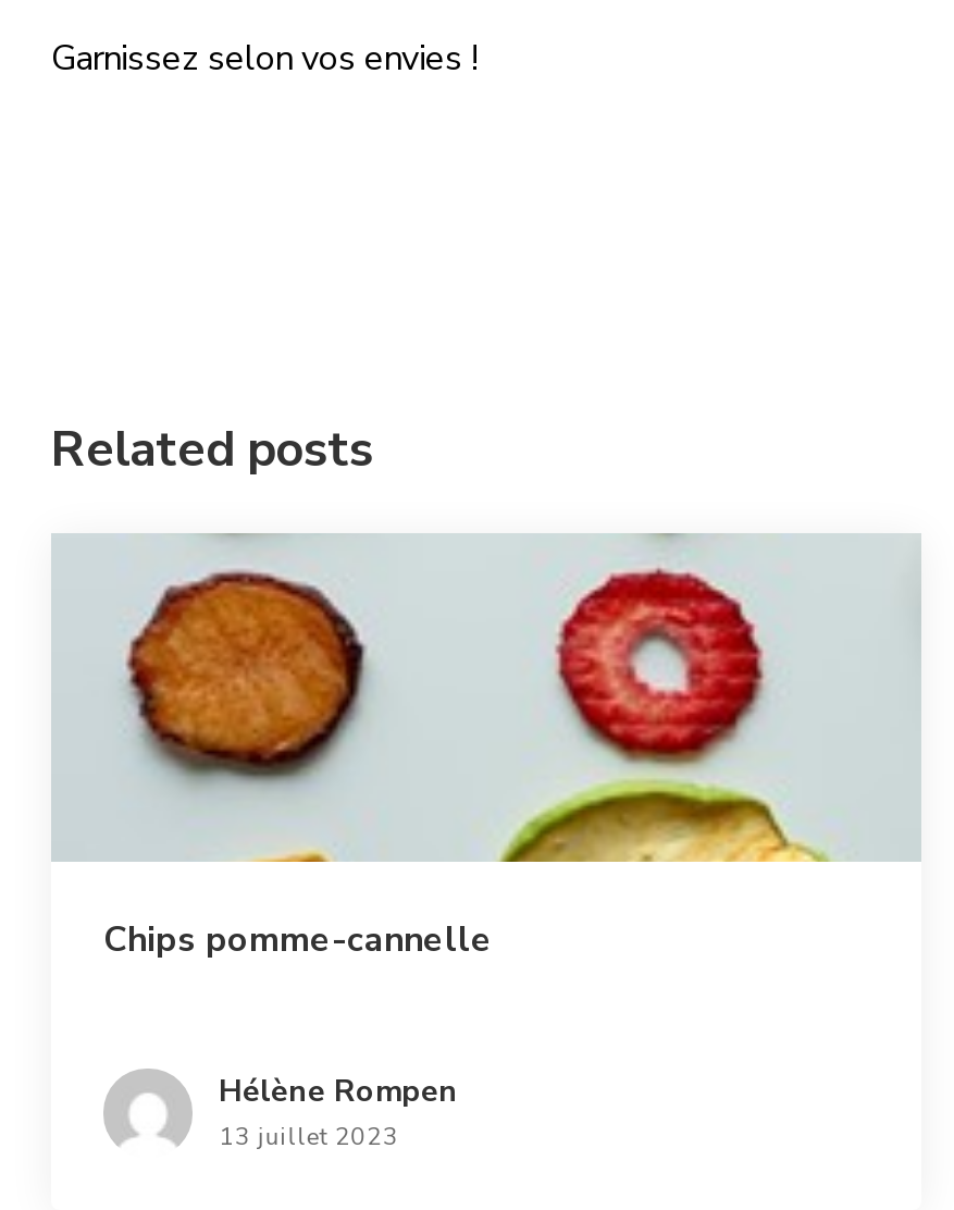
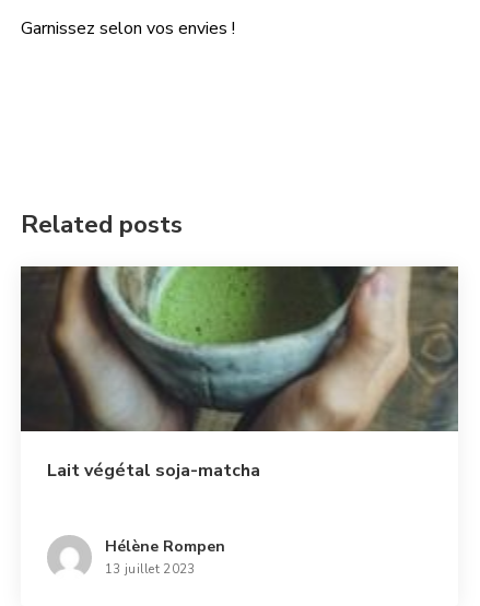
- [image]
- Chips pomme-cannelle
+ [image]
+ Lait végétal soja-matcha
